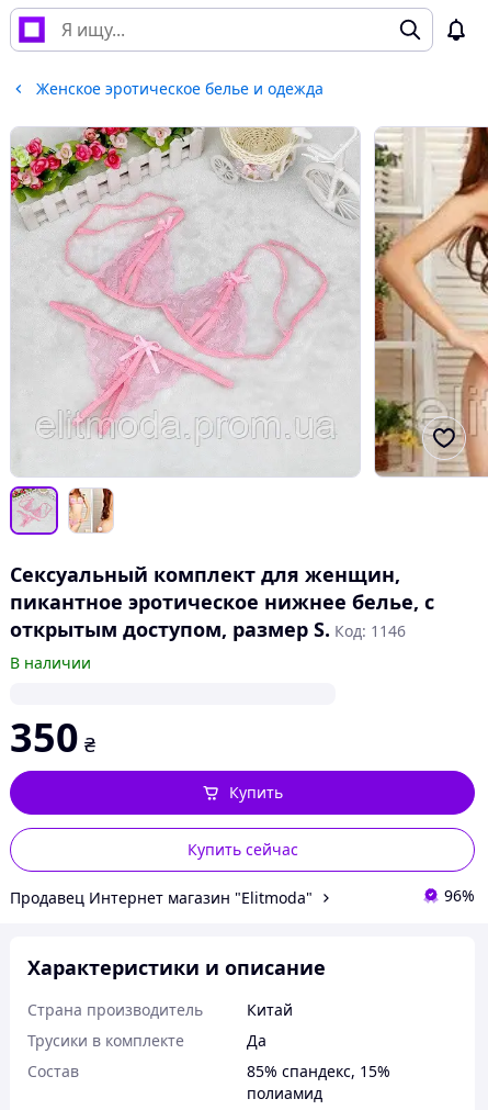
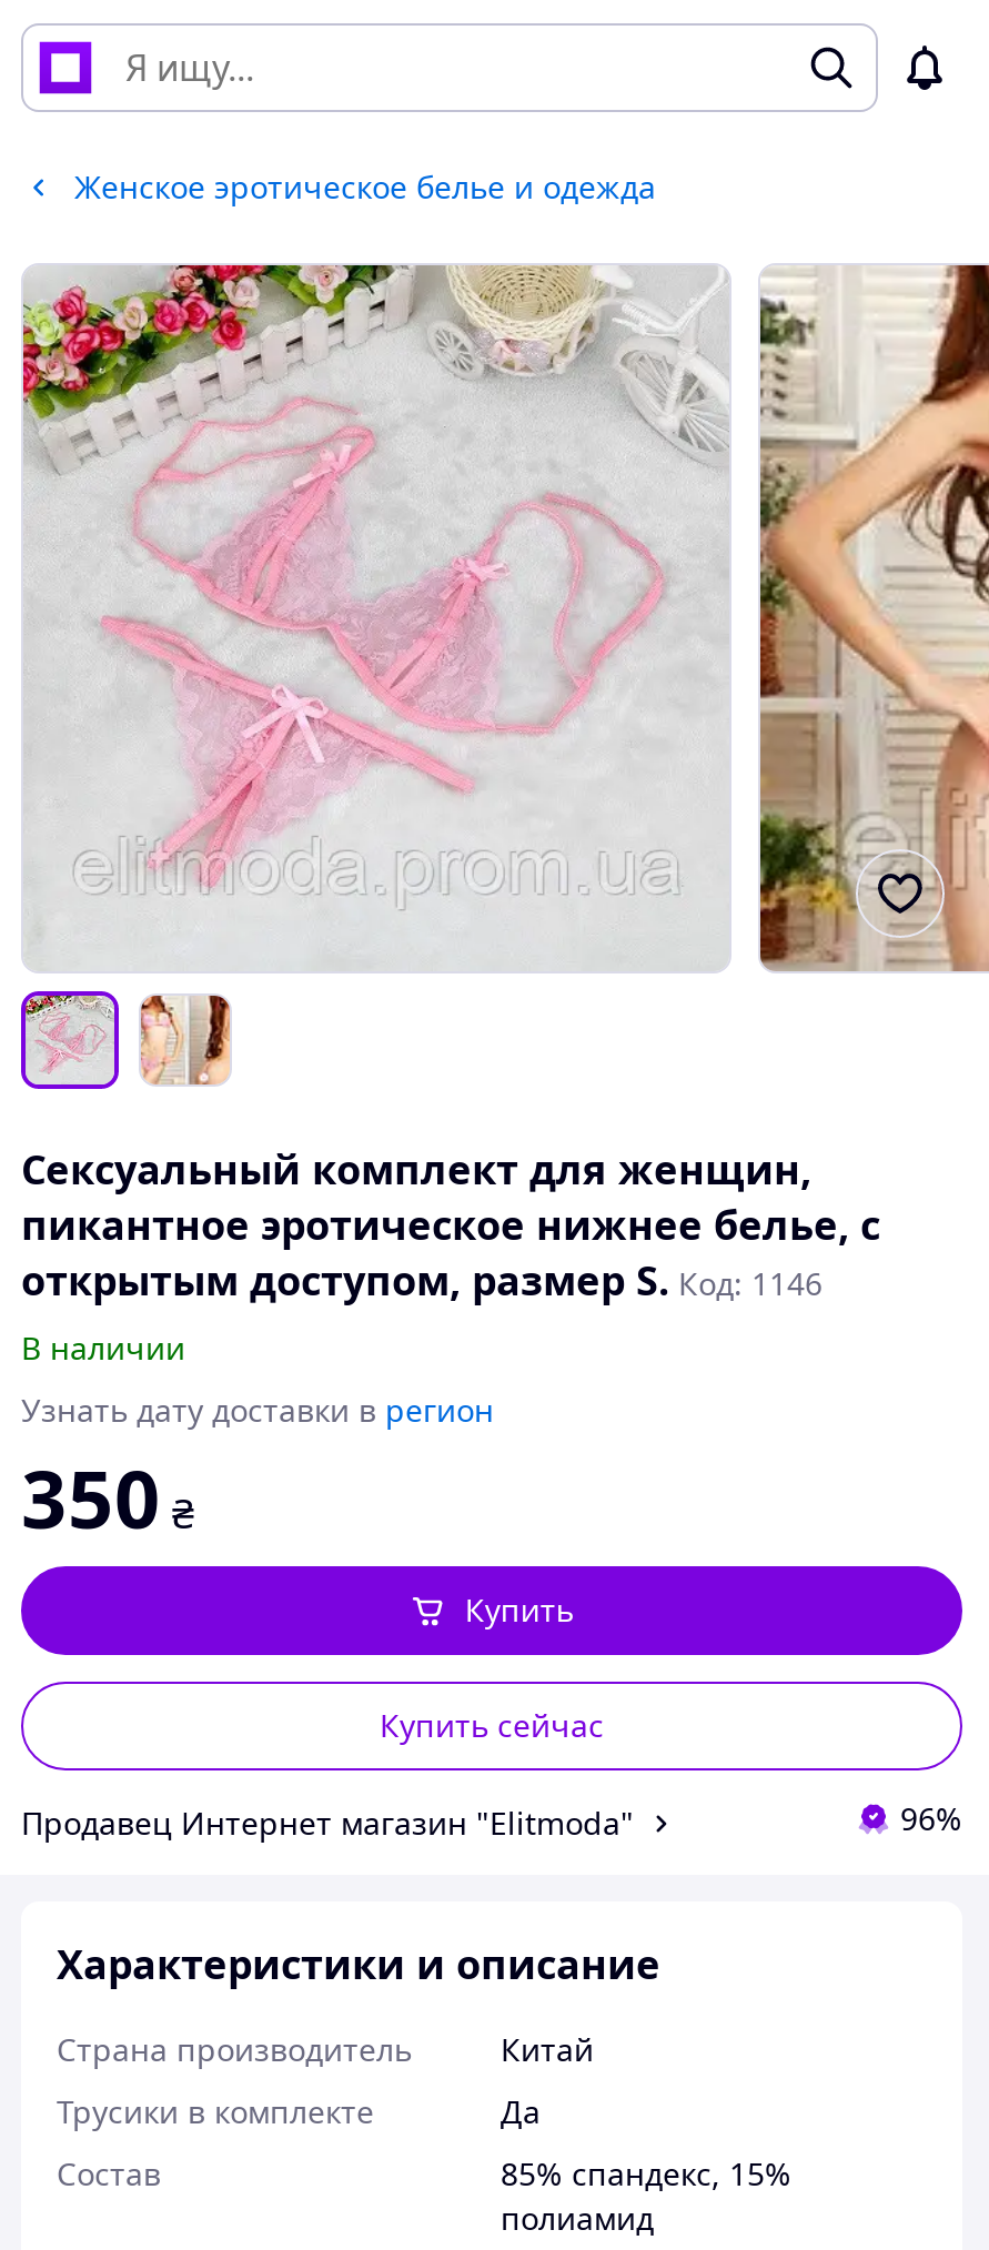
+ Узнать дату доставки в регион
